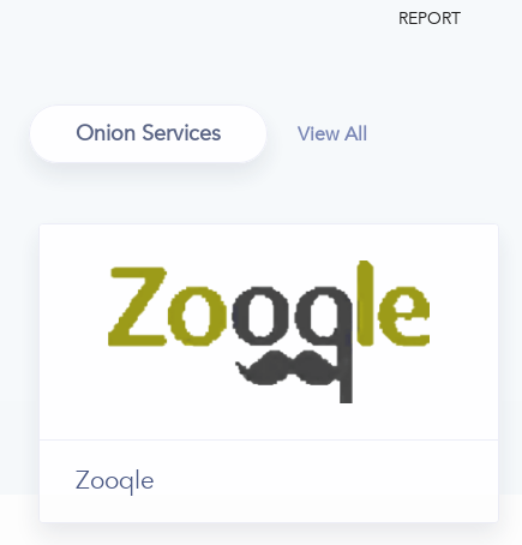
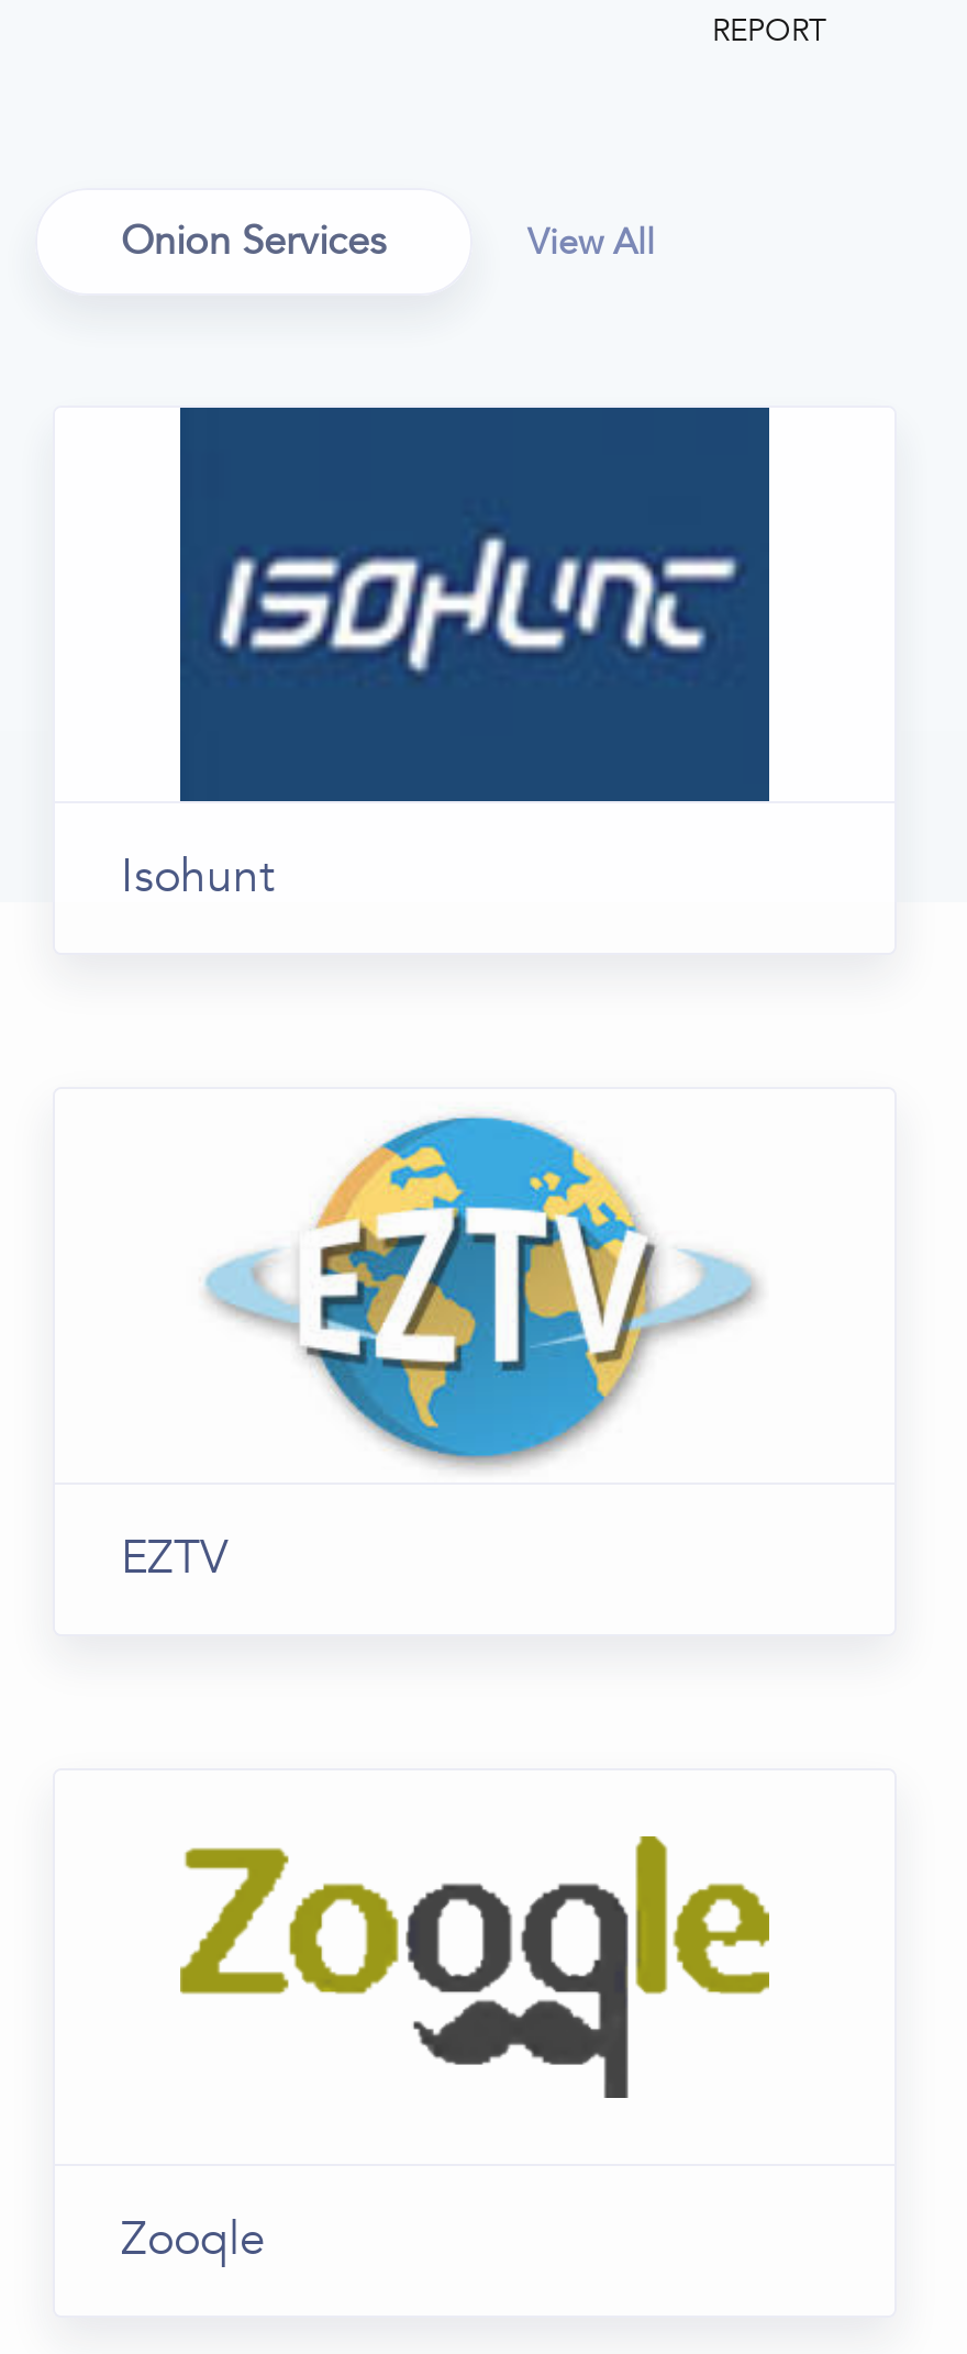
+ [image]
+ Isohunt

+ [image]
+ EZTV
